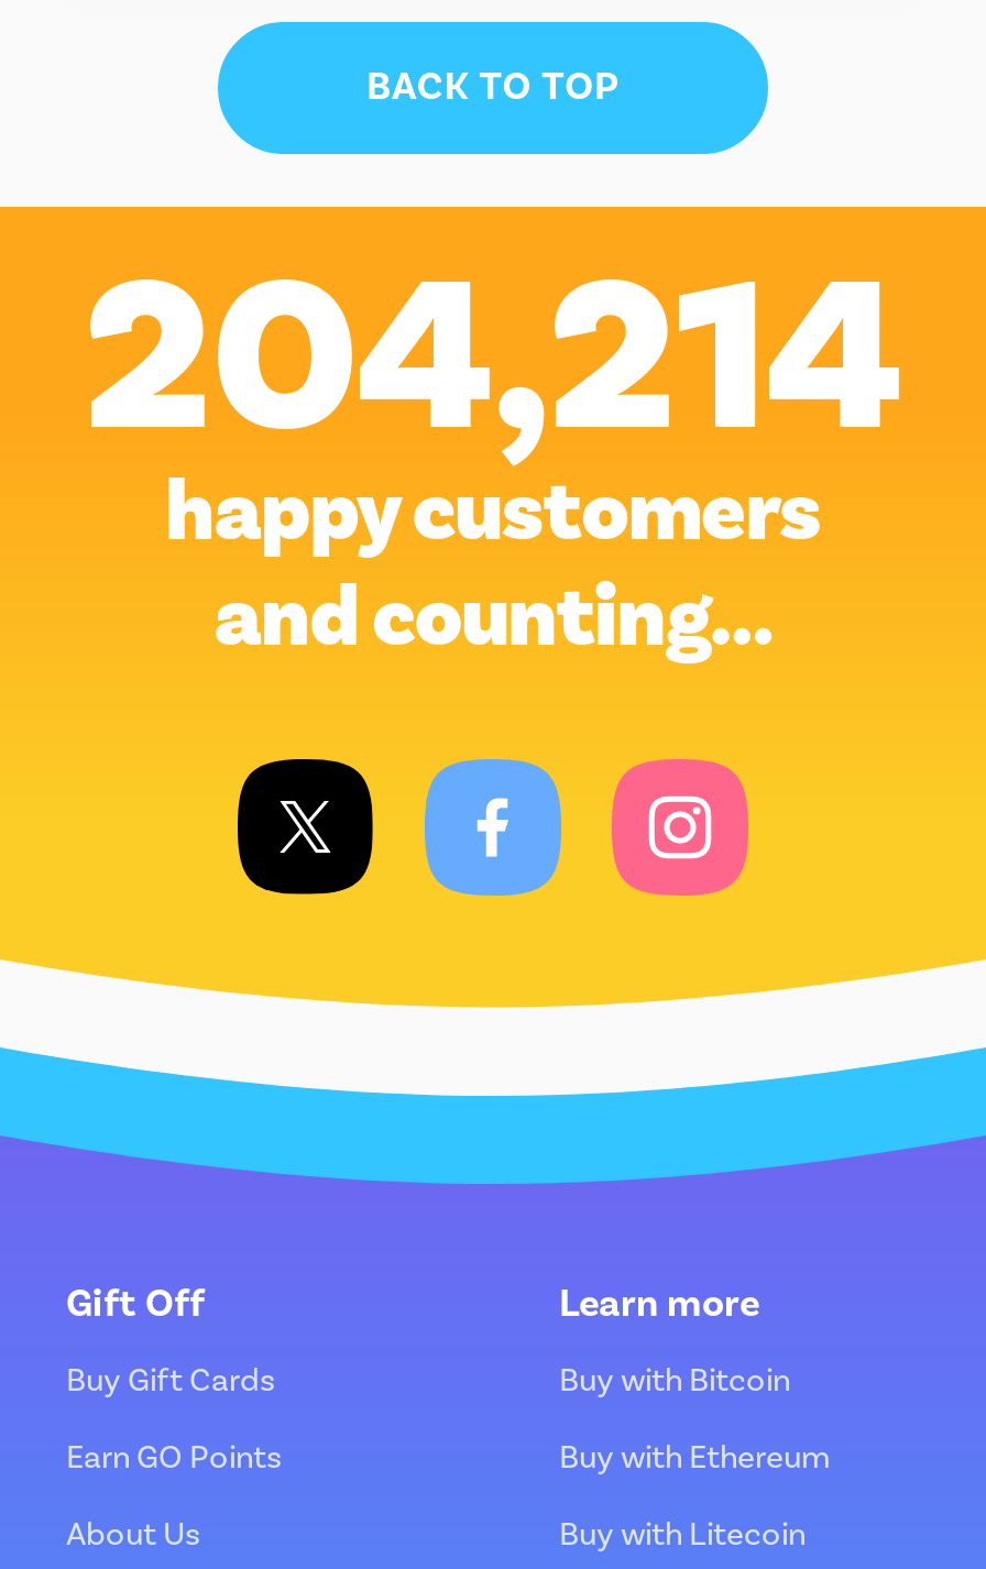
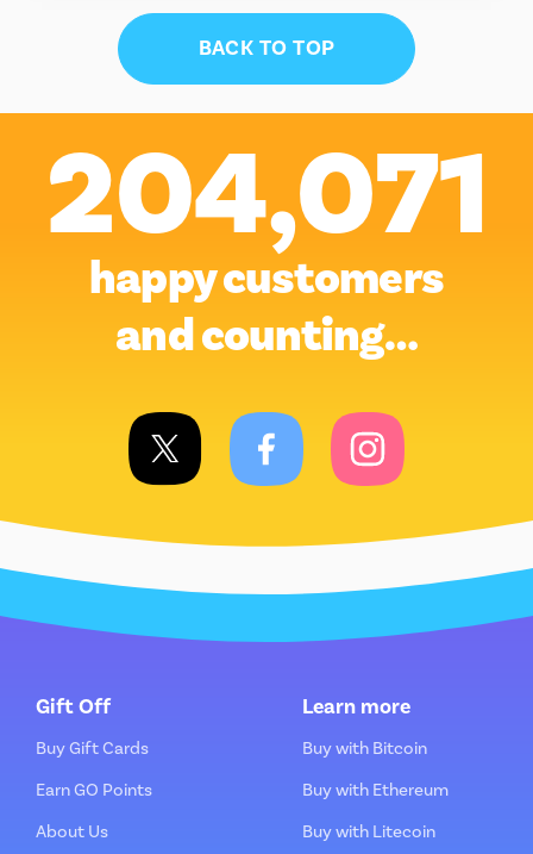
- 204,214
+ 204,071
